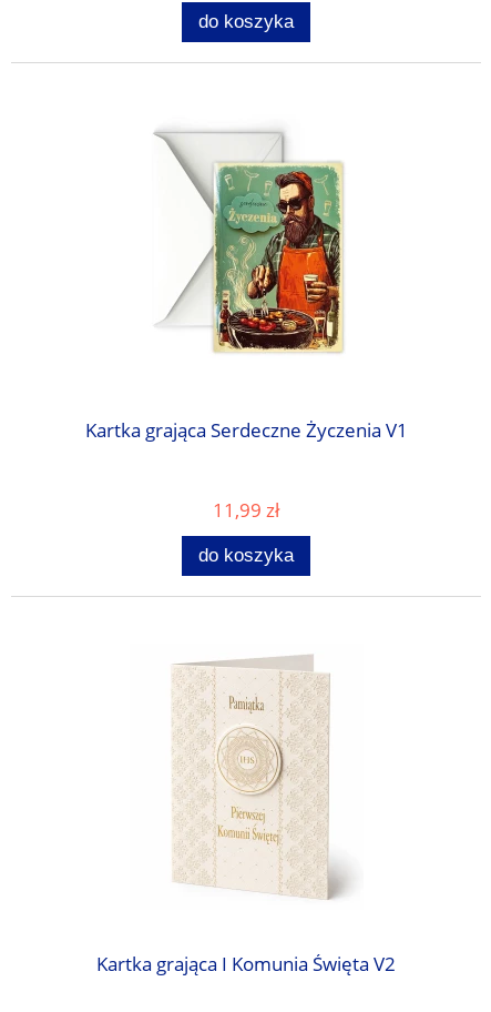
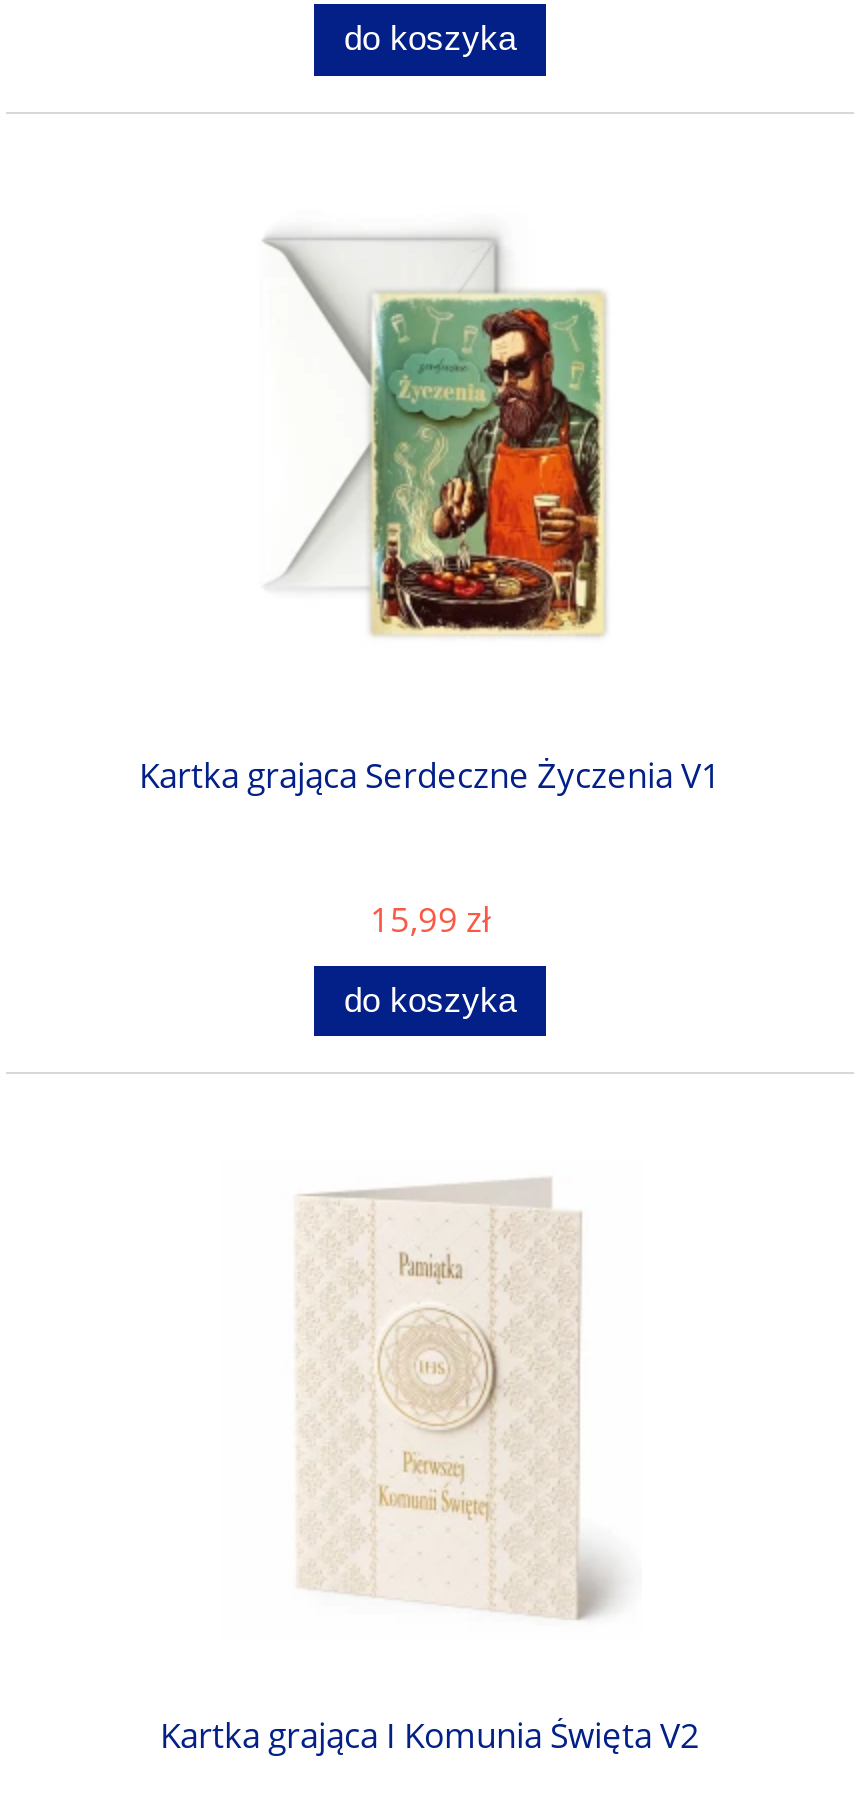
- 11,99 zł
+ 15,99 zł
